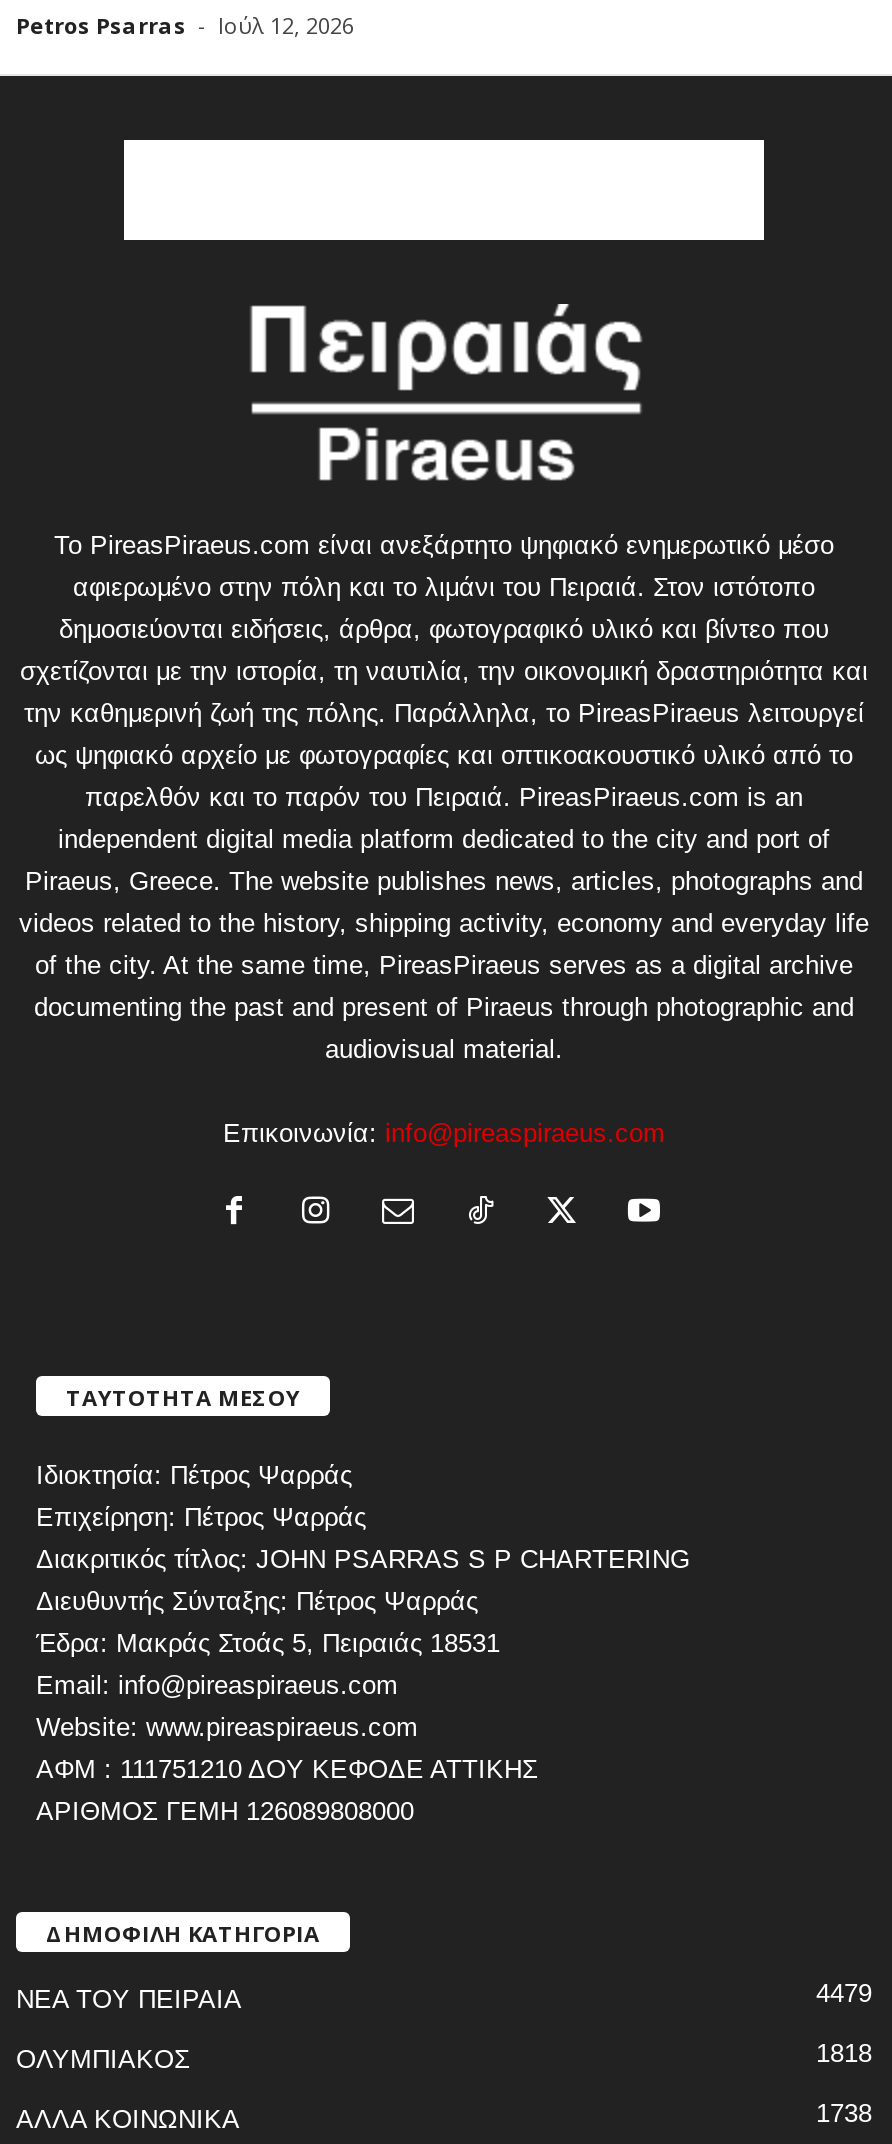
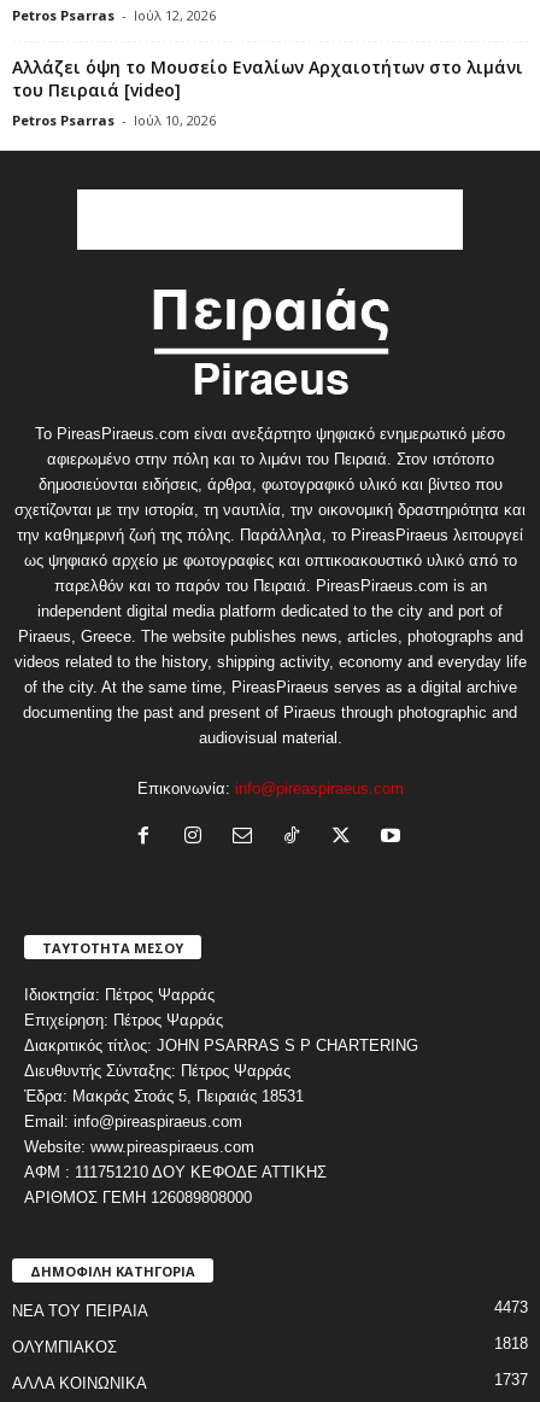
+ Αλλάζει όψη το Μουσείο Εναλίων Αρχαιοτήτων στο λιμάνι
+ του Πειραιά [video]
+ Petros Psarras - Ιούλ 10, 2026

- 4479
+ 4473

- 1738
+ 1737
